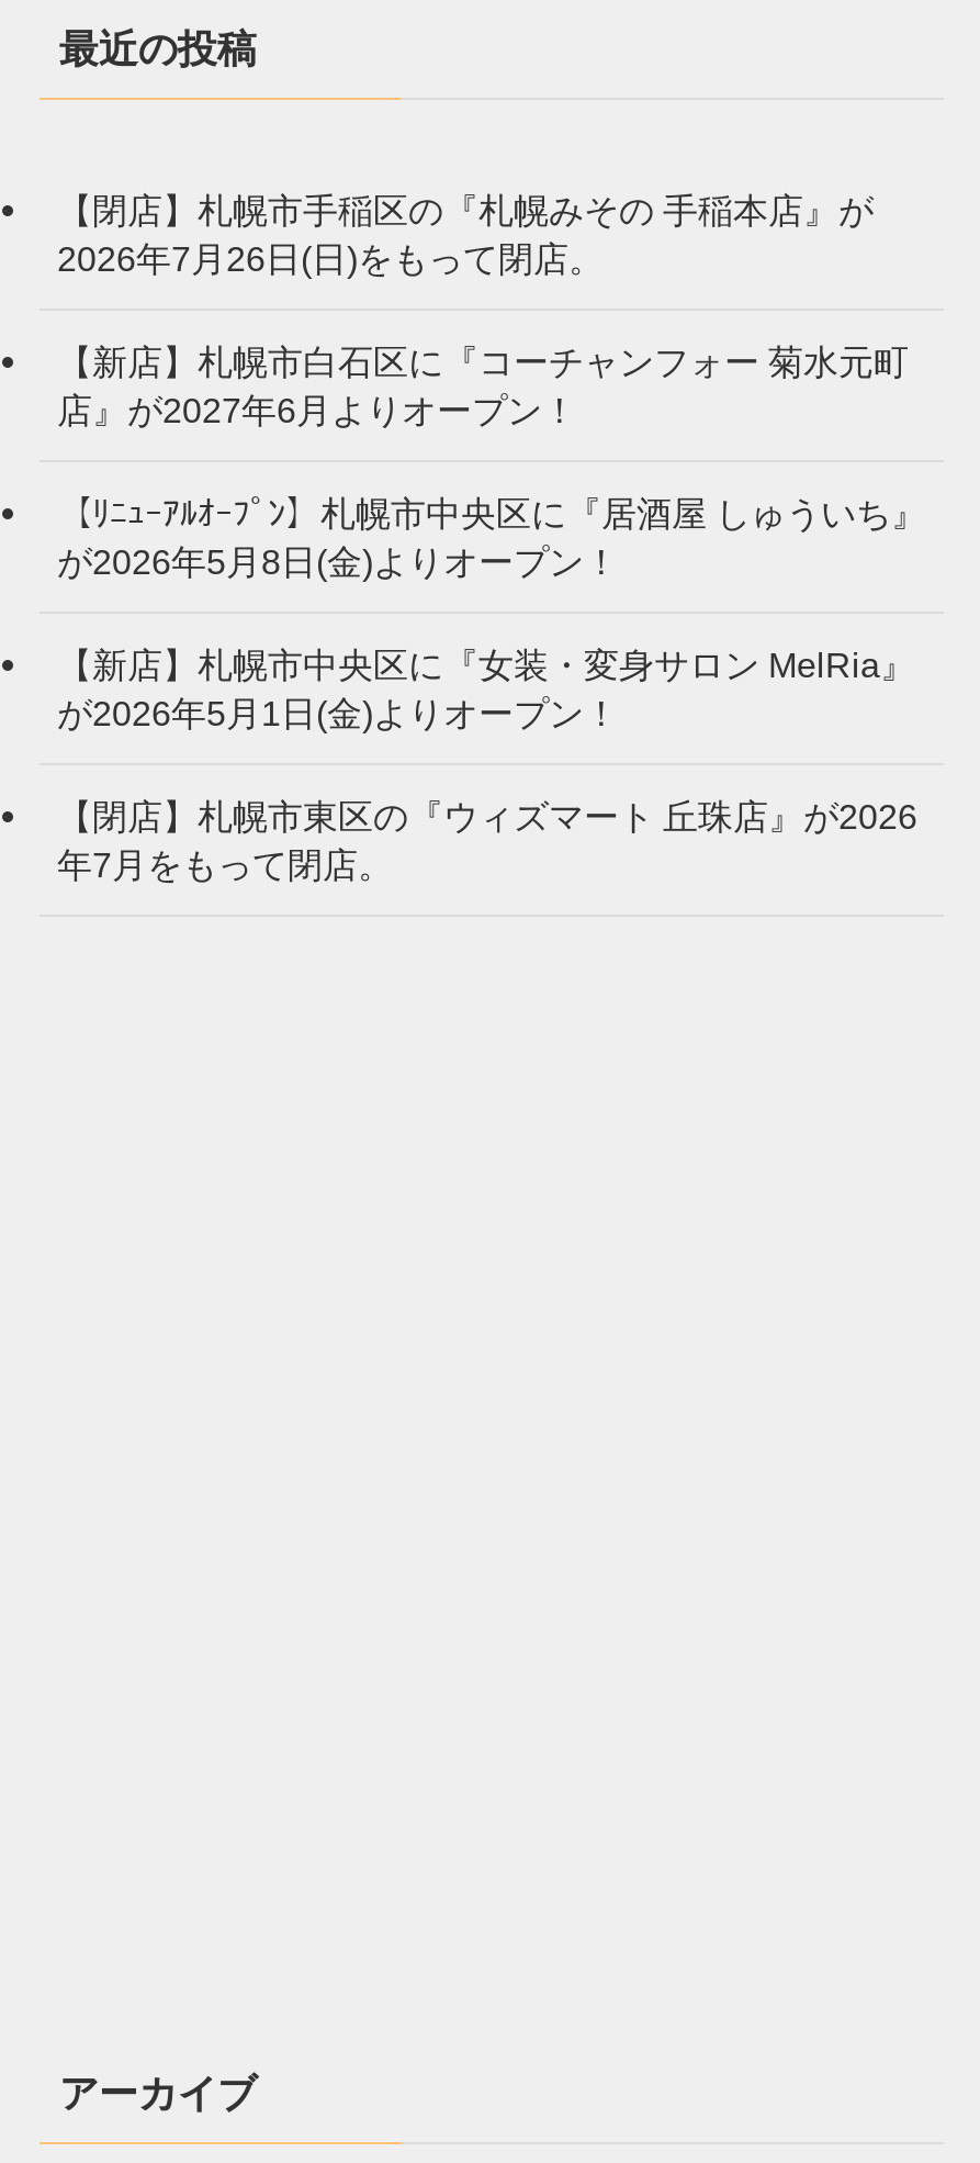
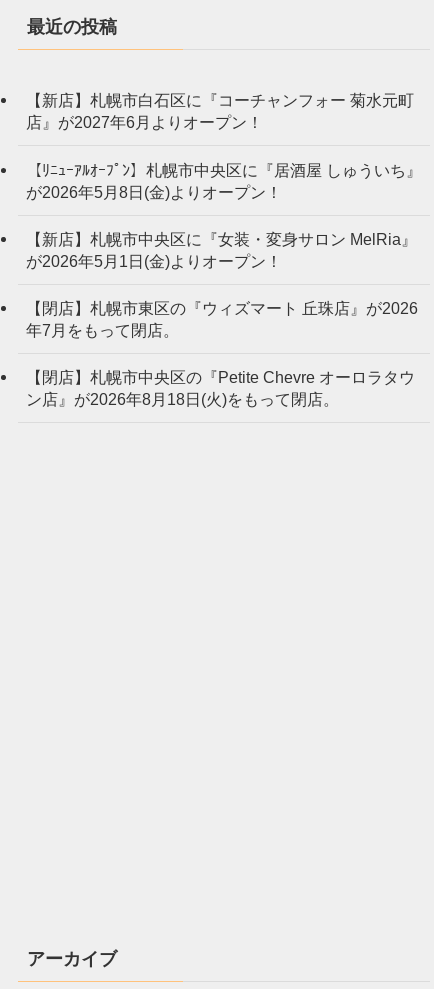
- 【閉店】札幌市手稲区の『札幌みその 手稲本店』が
- 2026年7月26日(日)をもって閉店。

moved up: 【新店】札幌市白石区に『コーチャンフォー 菊水元町 | 店』が2027年6月よりオープン！ | が2026年5月8日(金)よりオープン！ | 【新店】札幌市中央区に『女装・変身サロン MelRia』 | が2026年5月1日(金)よりオープン！ | 【閉店】札幌市東区の『ウィズマート 丘珠店』が2026 | 年7月をもって閉店。

+ 【閉店】札幌市中央区の『Petite Chevre オーロラタウ
+ ン店』が2026年8月18日(火)をもって閉店。
